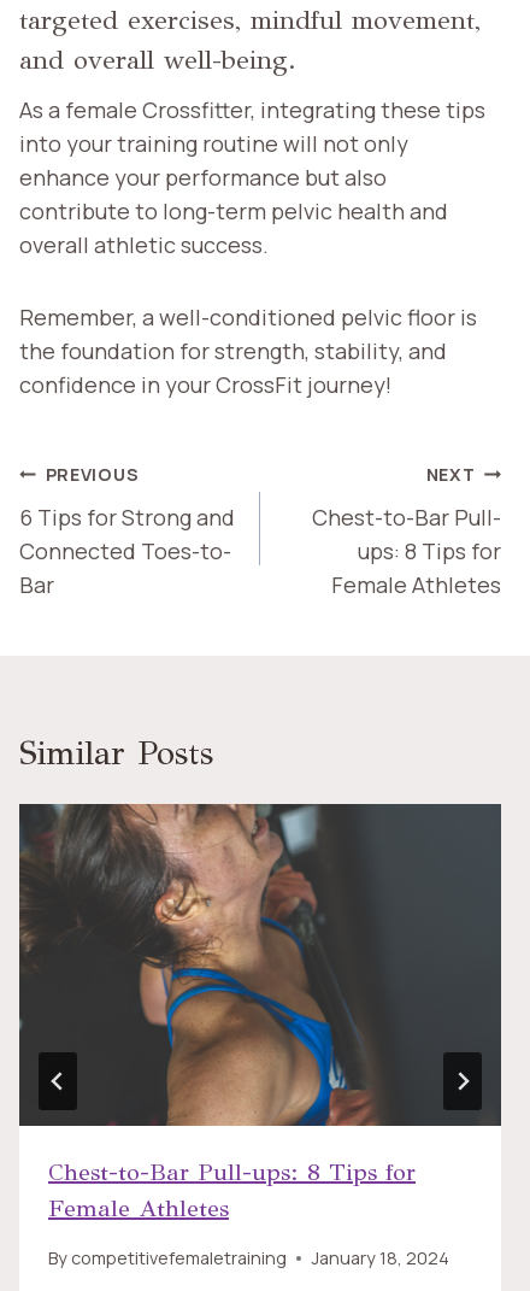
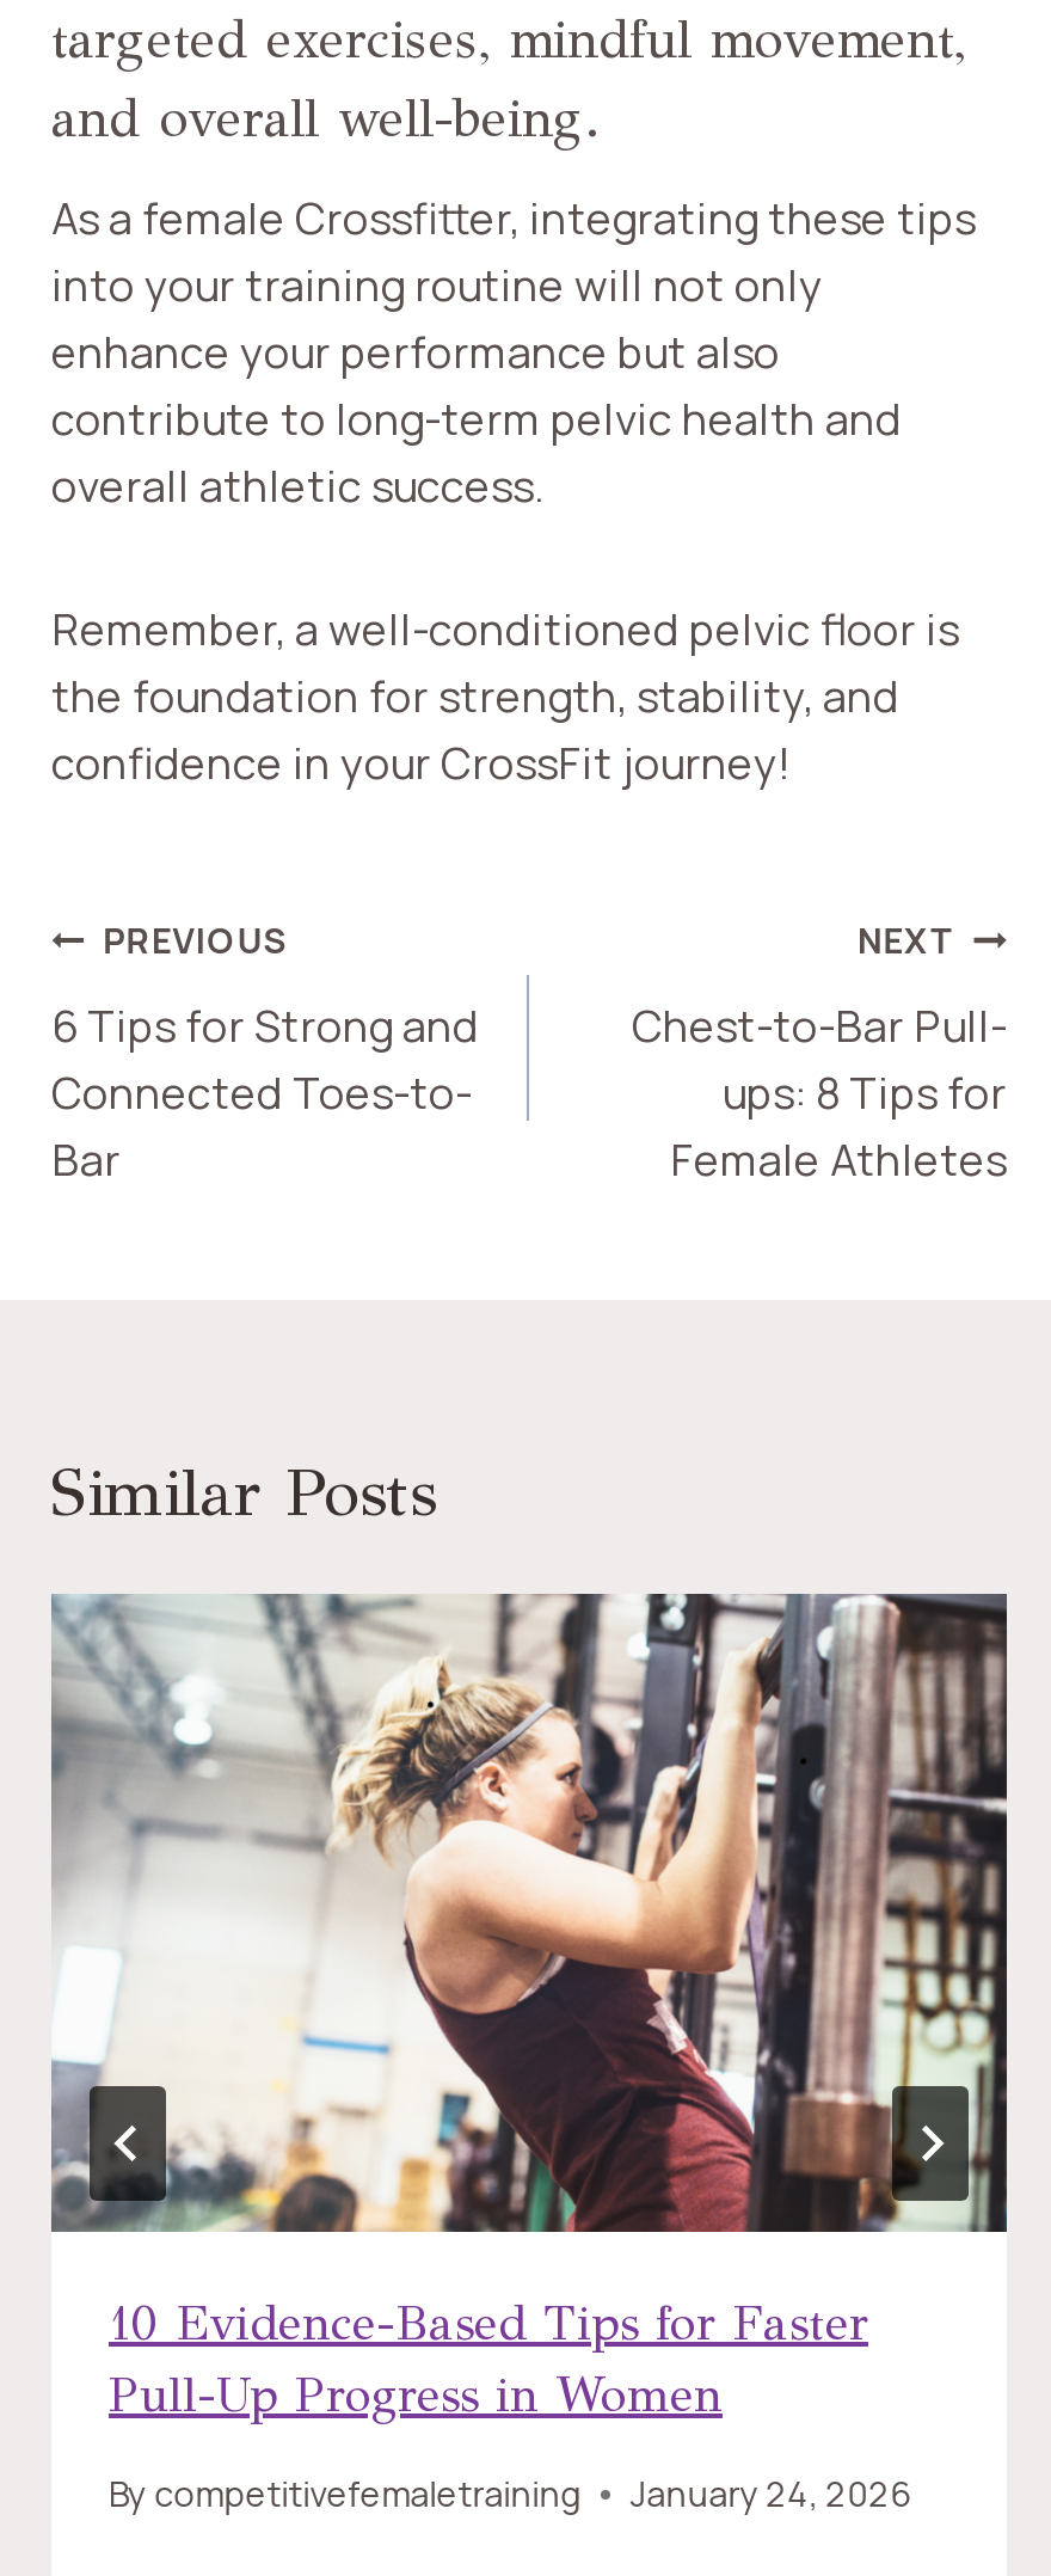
- [image]
- Chest-to-Bar Pull-ups: 8 Tips for
- Female Athletes
+ [image]
+ 10 Evidence-Based Tips for Faster
+ Pull-Up Progress in Women

- By competitivefemaletraining January 18, 2024
+ By competitivefemaletraining January 24, 2026
